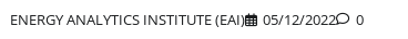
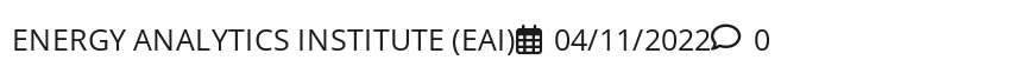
- ENERGY ANALYTICS INSTITUTE (EAI) 05/12/2022 0
+ ENERGY ANALYTICS INSTITUTE (EAI) 04/11/2022 0
